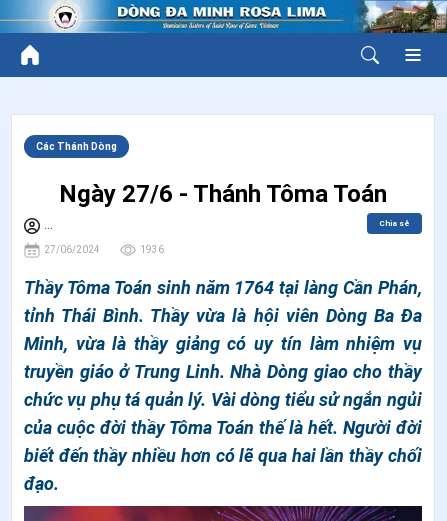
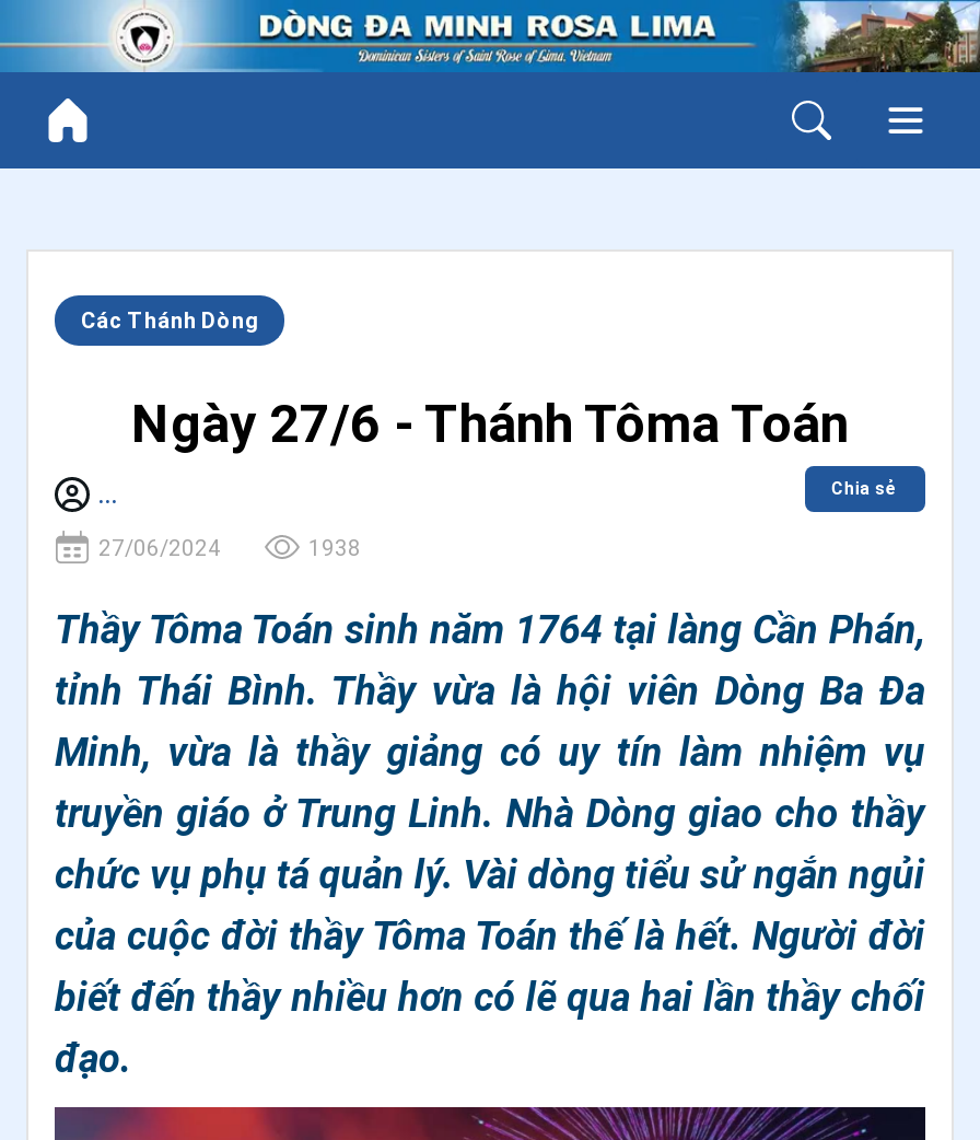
- 1936
+ 1938
